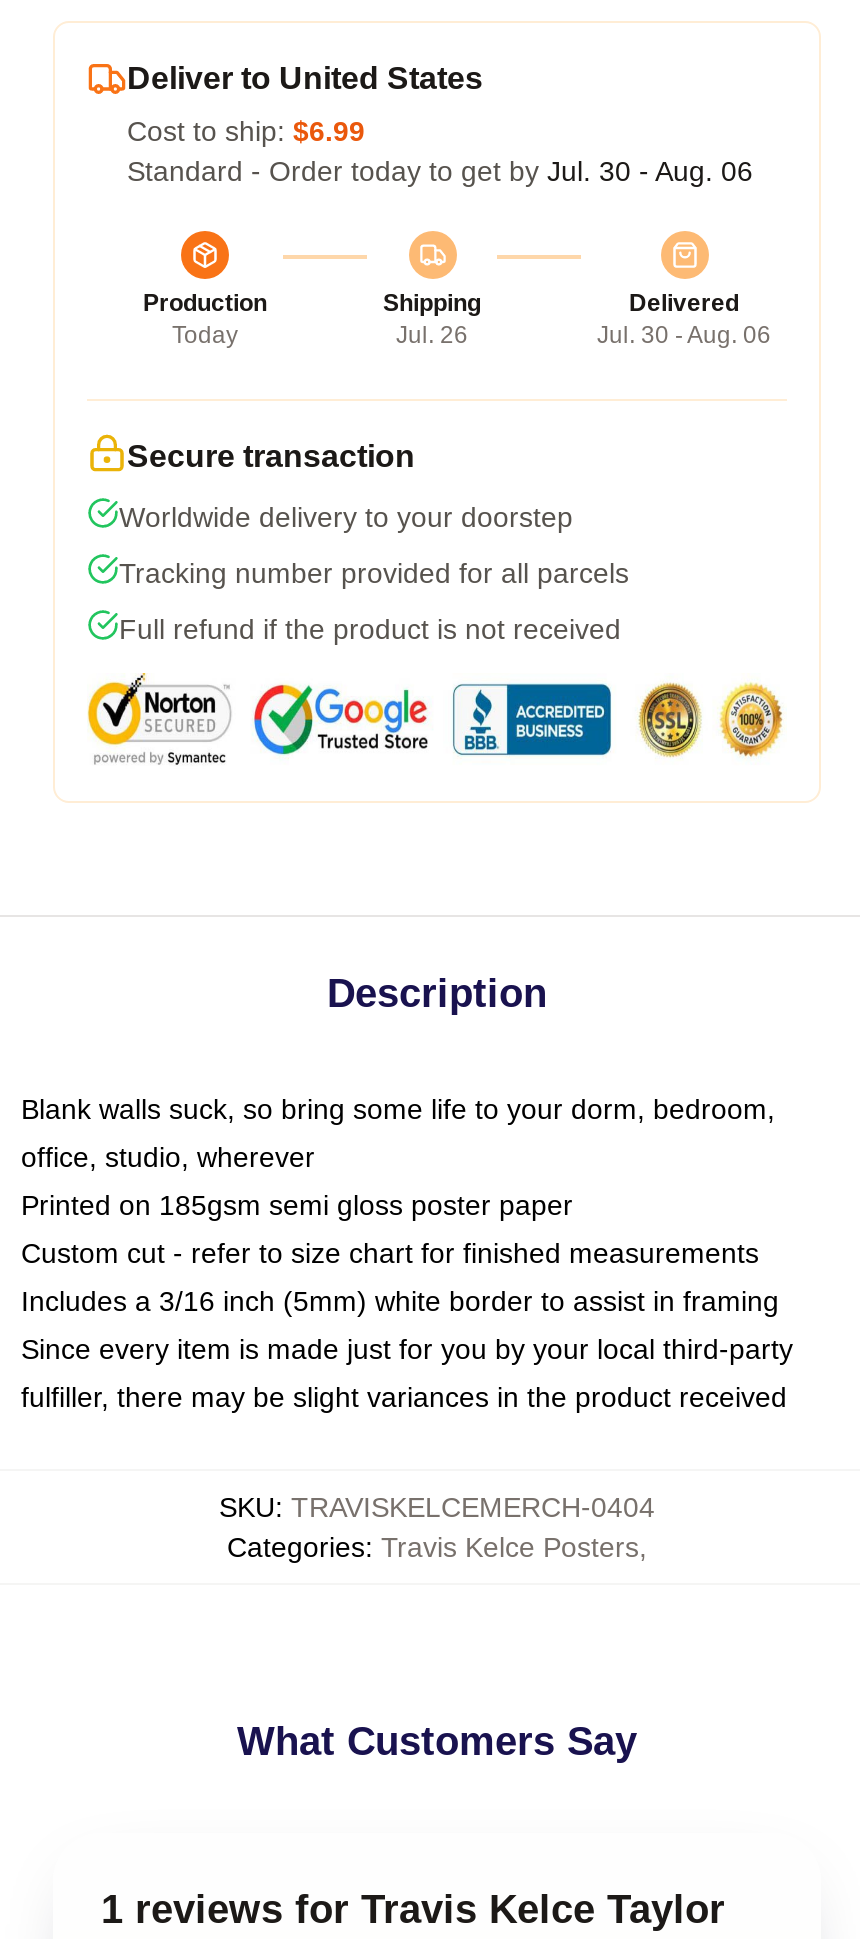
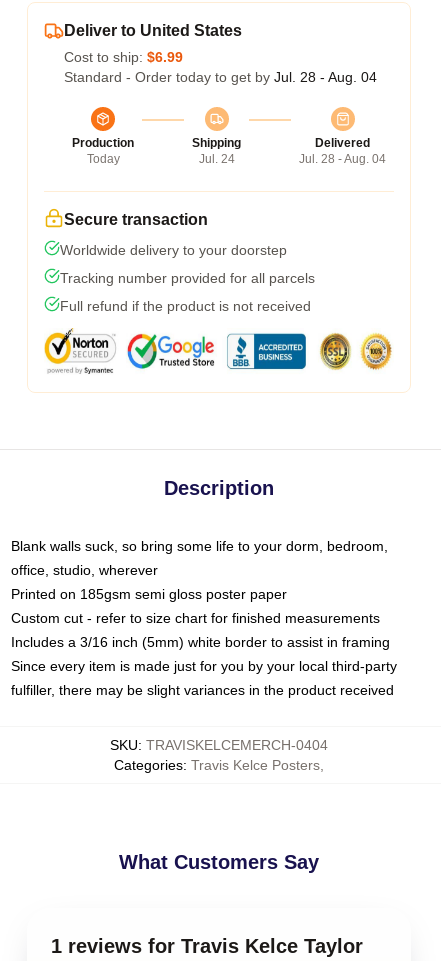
- Standard - Order today to get by Jul. 30 - Aug. 06
+ Standard - Order today to get by Jul. 28 - Aug. 04

- Jul. 26
+ Jul. 24

- Jul. 30 - Aug. 06
+ Jul. 28 - Aug. 04
